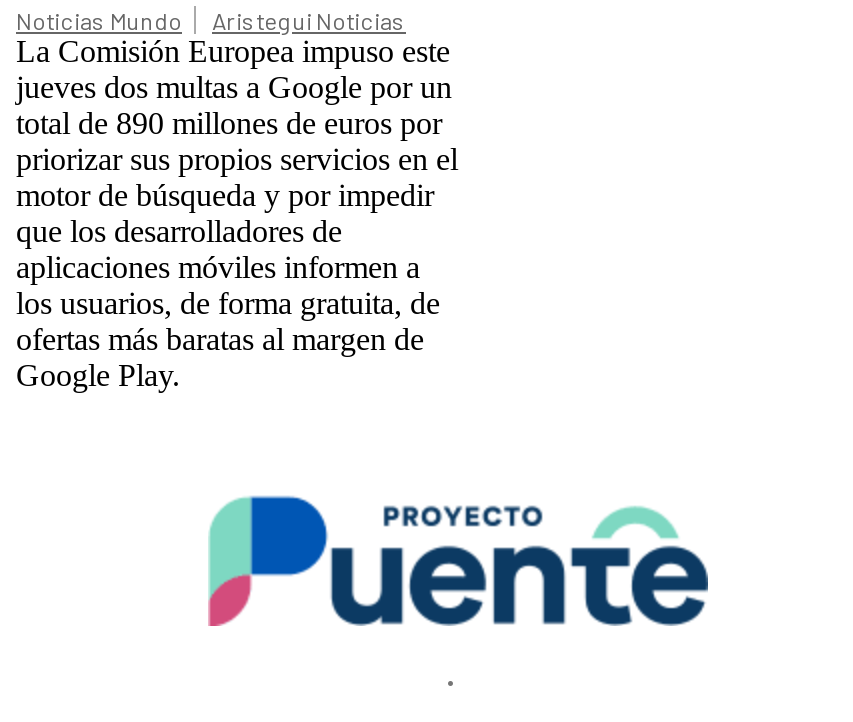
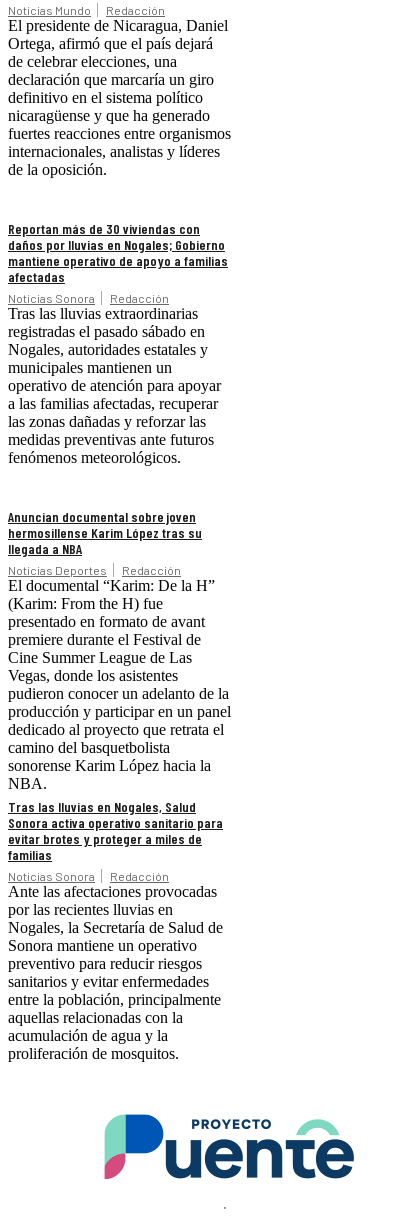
- Aristegui Noticias
- La Comisión Europea impuso este
- jueves dos multas a Google por un
- total de 890 millones de euros por
- priorizar sus propios servicios en el
- motor de búsqueda y por impedir
- que los desarrolladores de
- aplicaciones móviles informen a
- los usuarios, de forma gratuita, de
- ofertas más baratas al margen de
- Google Play.
+ Redacción
+ El presidente de Nicaragua, Daniel
+ Ortega, afirmó que el país dejará
+ de celebrar elecciones, una
+ declaración que marcaría un giro
+ definitivo en el sistema político
+ nicaragüense y que ha generado
+ fuertes reacciones entre organismos
+ internacionales, analistas y líderes
+ de la oposición.
+ Reportan más de 30 viviendas con
+ daños por lluvias en Nogales; Gobierno
+ mantiene operativo de apoyo a familias
+ afectadas
+ Noticias Sonora
+ Redacción
+ Tras las lluvias extraordinarias
+ registradas el pasado sábado en
+ Nogales, autoridades estatales y
+ municipales mantienen un
+ operativo de atención para apoyar
+ a las familias afectadas, recuperar
+ las zonas dañadas y reforzar las
+ medidas preventivas ante futuros
+ fenómenos meteorológicos.
+ Anuncian documental sobre joven
+ hermosillense Karim López tras su
+ llegada a NBA
+ Noticias Deportes
+ Redacción
+ El documental “Karim: De la H”
+ (Karim: From the H) fue
+ presentado en formato de avant
+ premiere durante el Festival de
+ Cine Summer League de Las
+ Vegas, donde los asistentes
+ pudieron conocer un adelanto de la
+ producción y participar en un panel
+ dedicado al proyecto que retrata el
+ camino del basquetbolista
+ sonorense Karim López hacia la
+ NBA.
+ Tras las lluvias en Nogales, Salud
+ Sonora activa operativo sanitario para
+ evitar brotes y proteger a miles de
+ familias
+ Noticias Sonora
+ Redacción
+ Ante las afectaciones provocadas
+ por las recientes lluvias en
+ Nogales, la Secretaría de Salud de
+ Sonora mantiene un operativo
+ preventivo para reducir riesgos
+ sanitarios y evitar enfermedades
+ entre la población, principalmente
+ aquellas relacionadas con la
+ acumulación de agua y la
+ proliferación de mosquitos.
